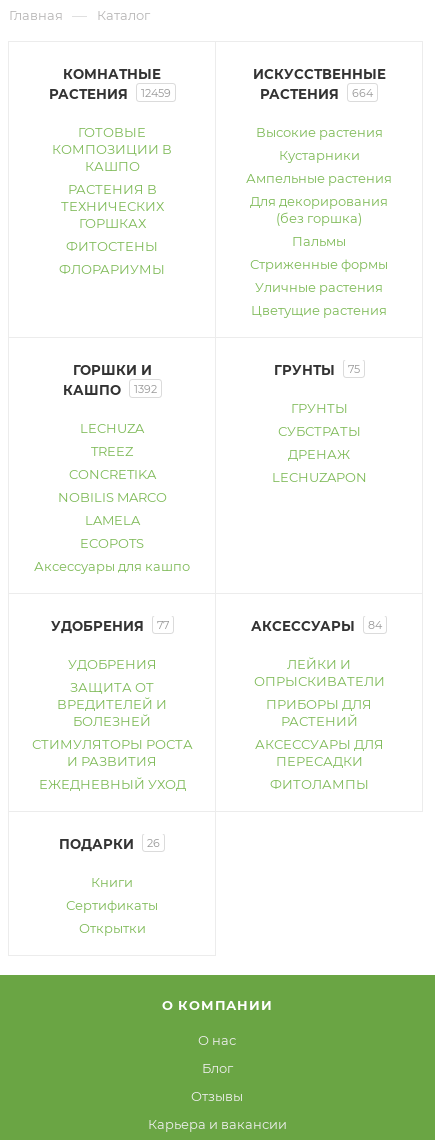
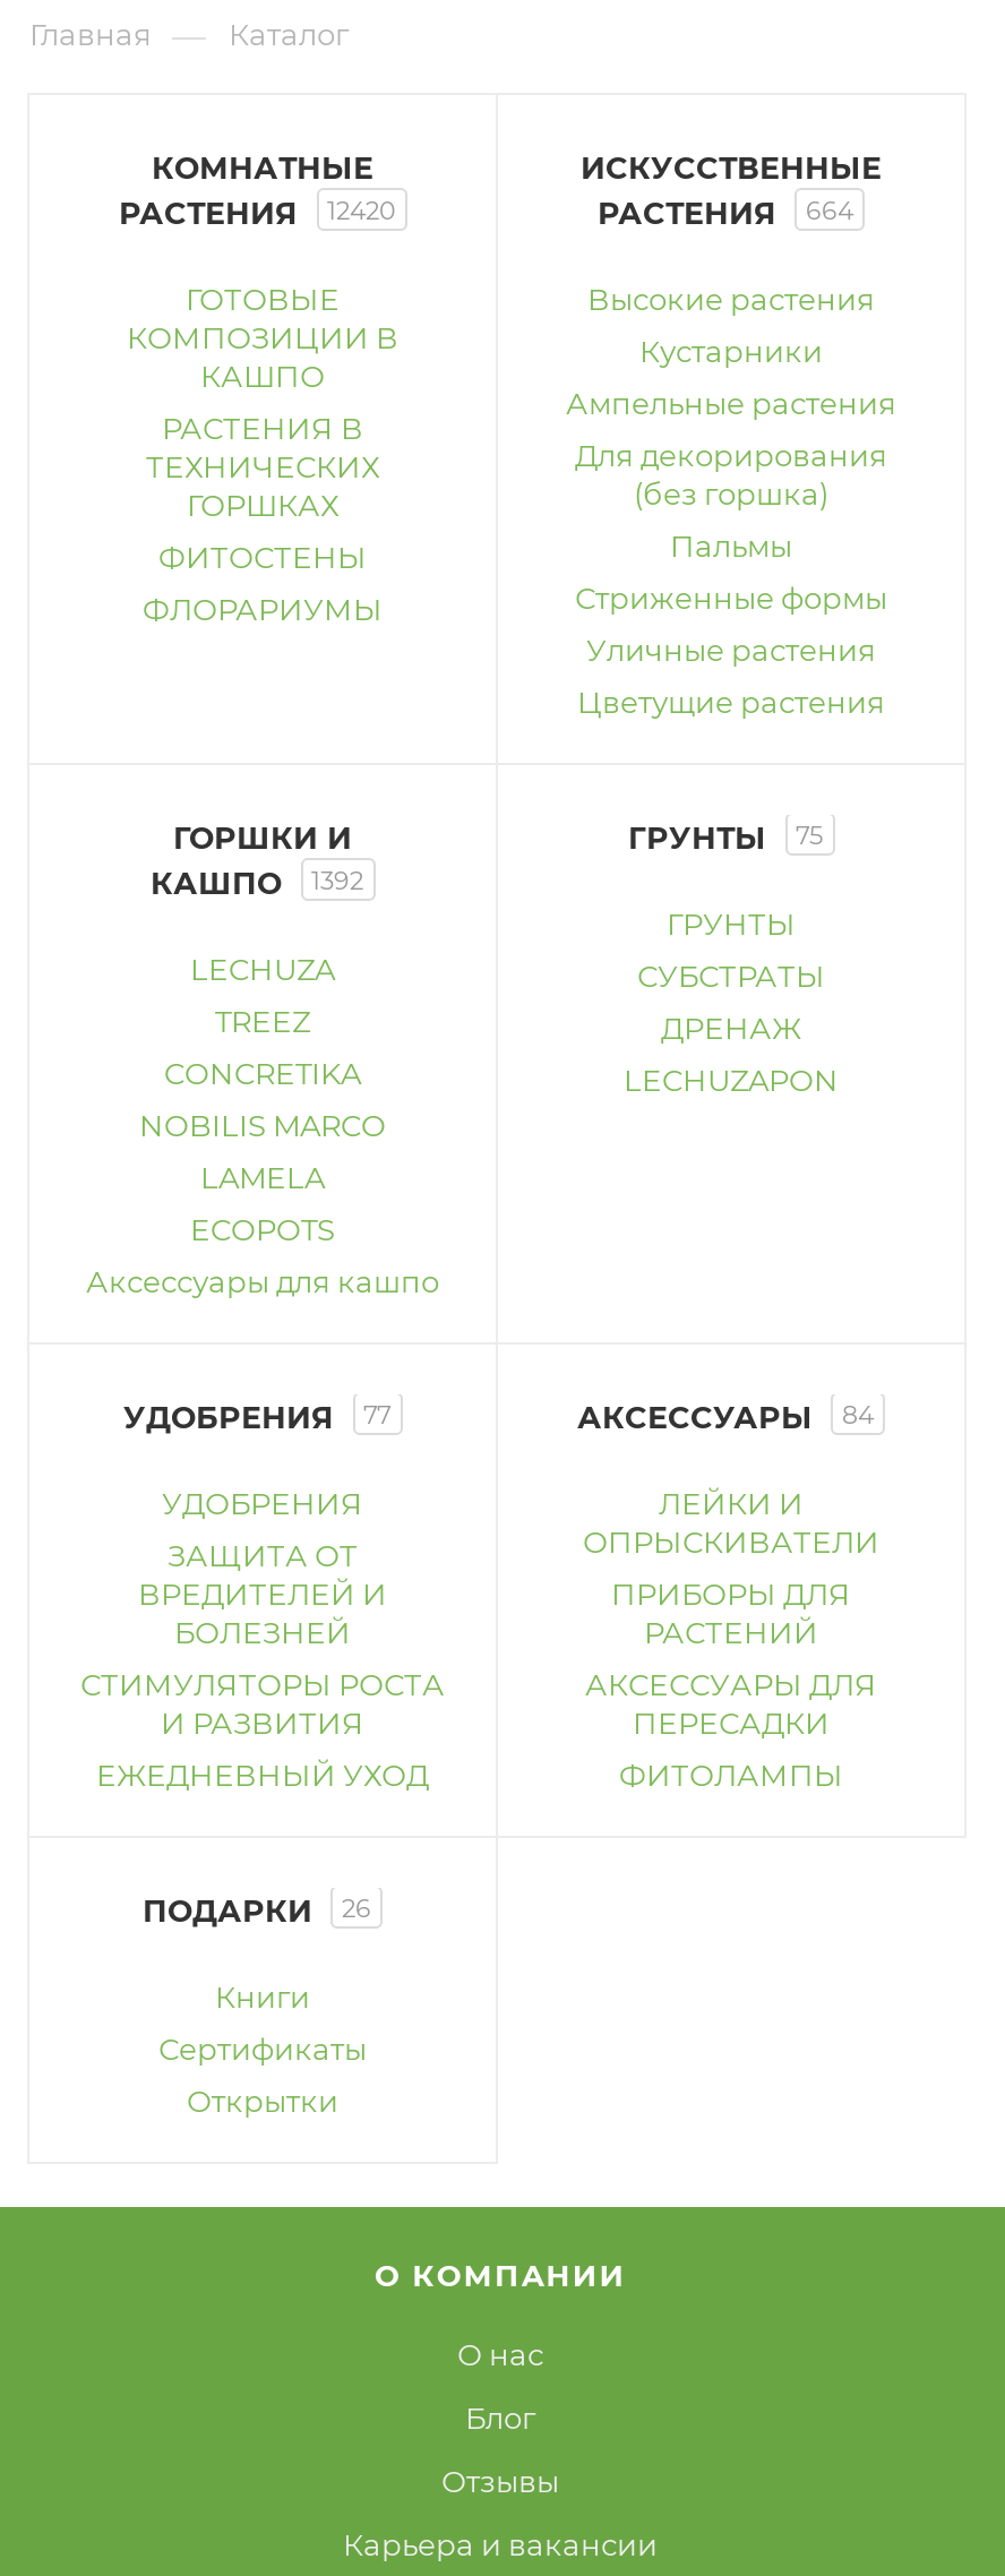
- РАСТЕНИЯ 12459
+ РАСТЕНИЯ 12420
